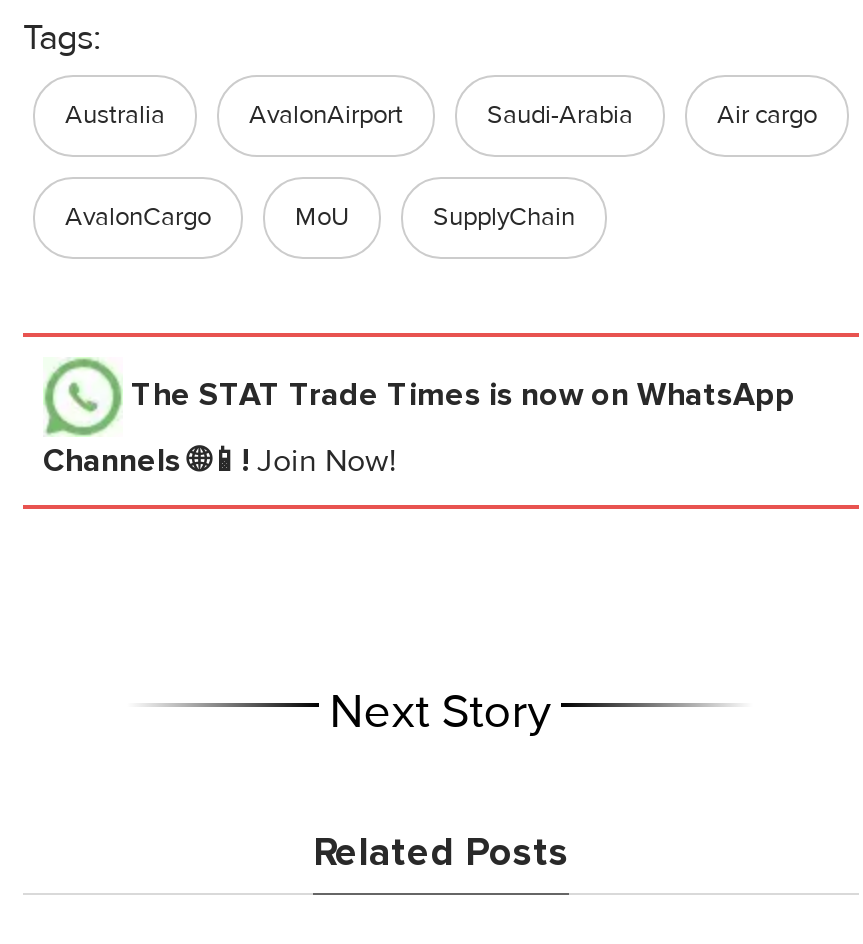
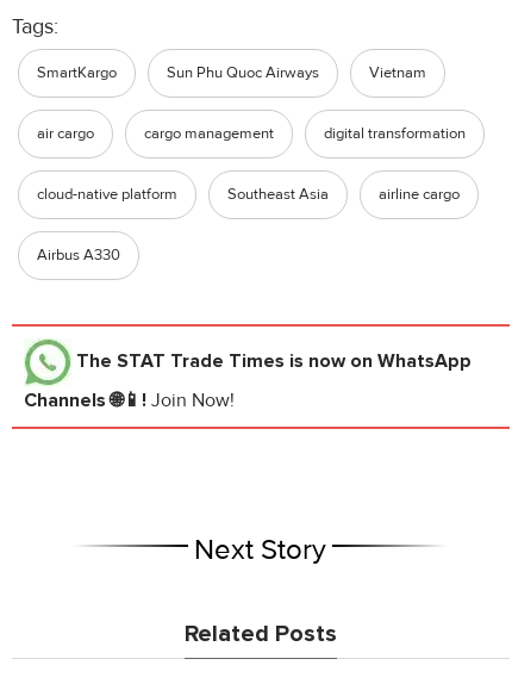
- Australia
- AvalonAirport
- Saudi-Arabia
- Air cargo
- AvalonCargo
- MoU
- SupplyChain
+ SmartKargo
+ Sun Phu Quoc Airways
+ Vietnam
+ air cargo
+ cargo management
+ digital transformation
+ cloud-native platform
+ Southeast Asia
+ airline cargo
+ Airbus A330
